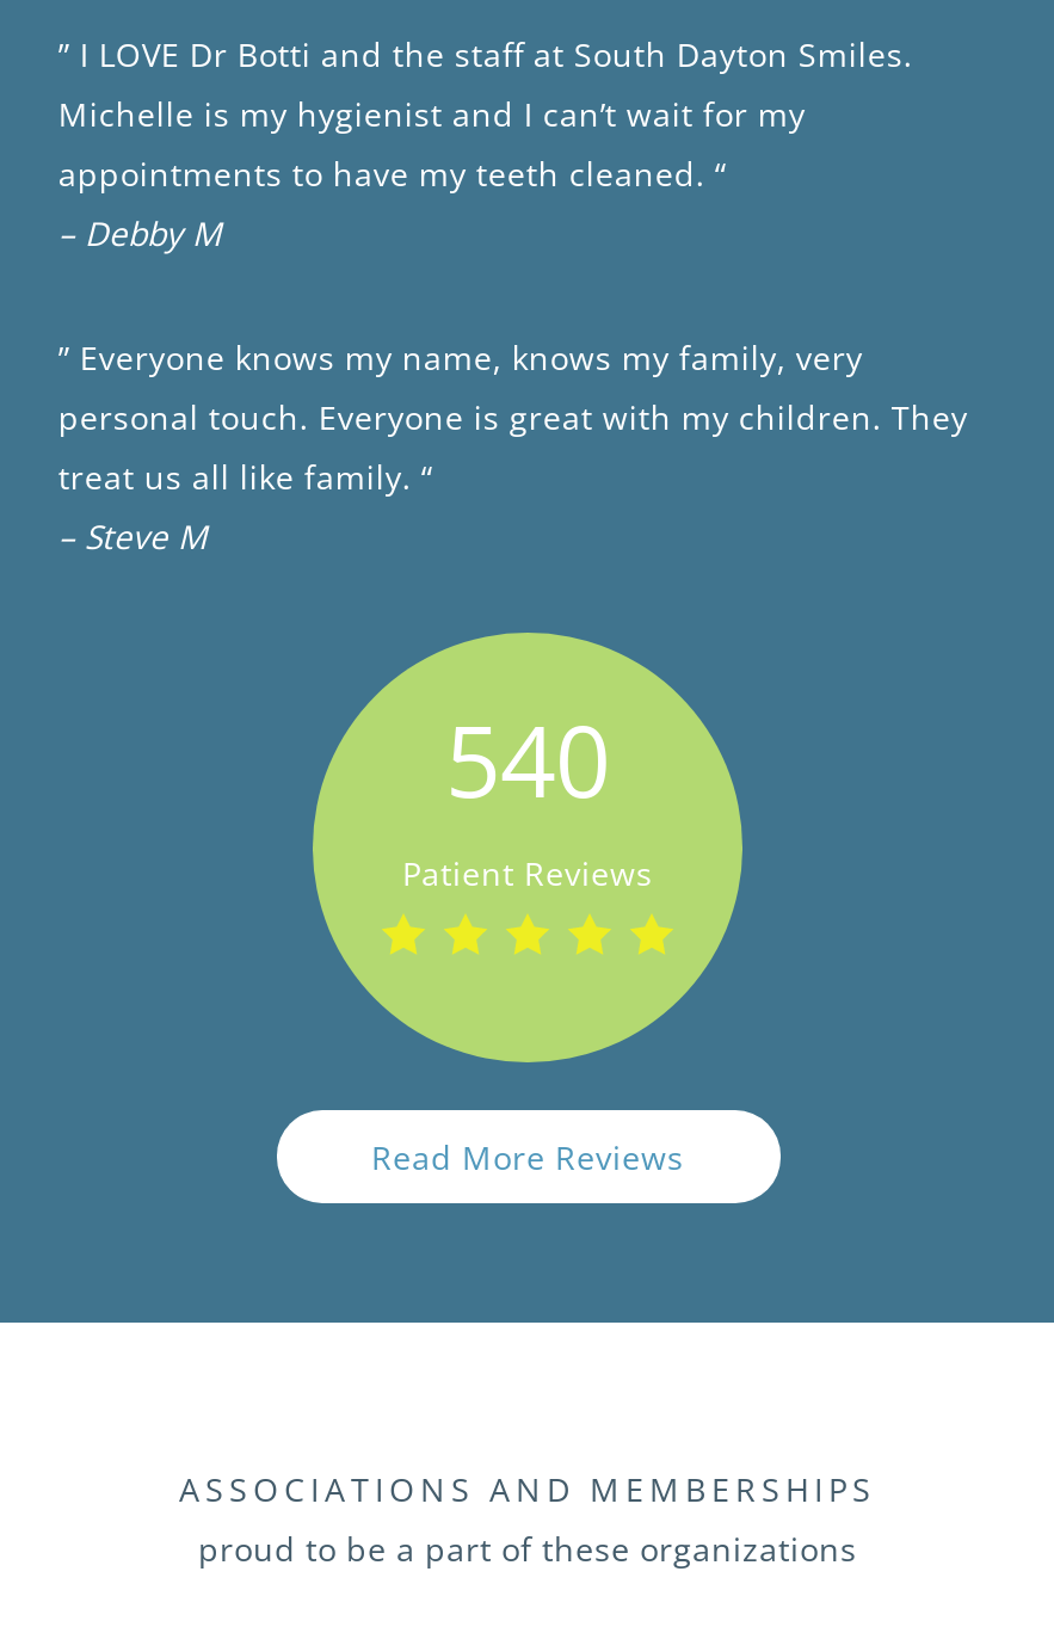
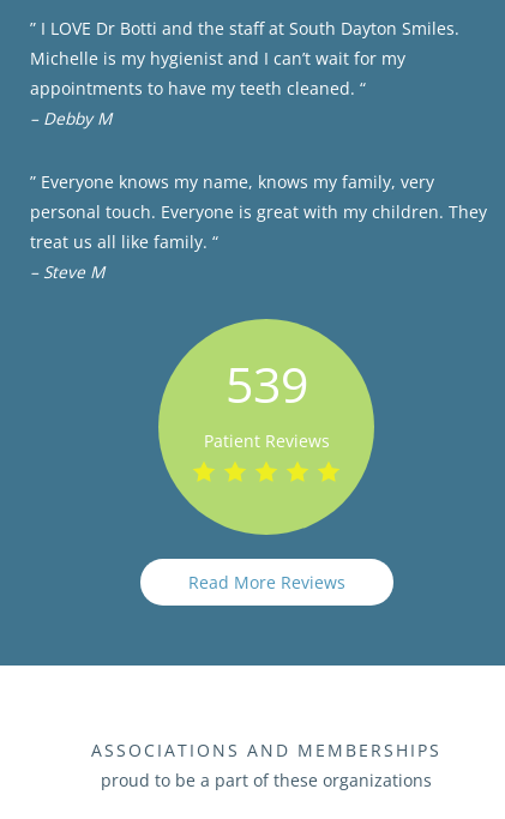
- 540
+ 539
